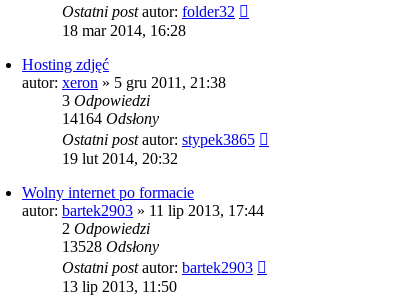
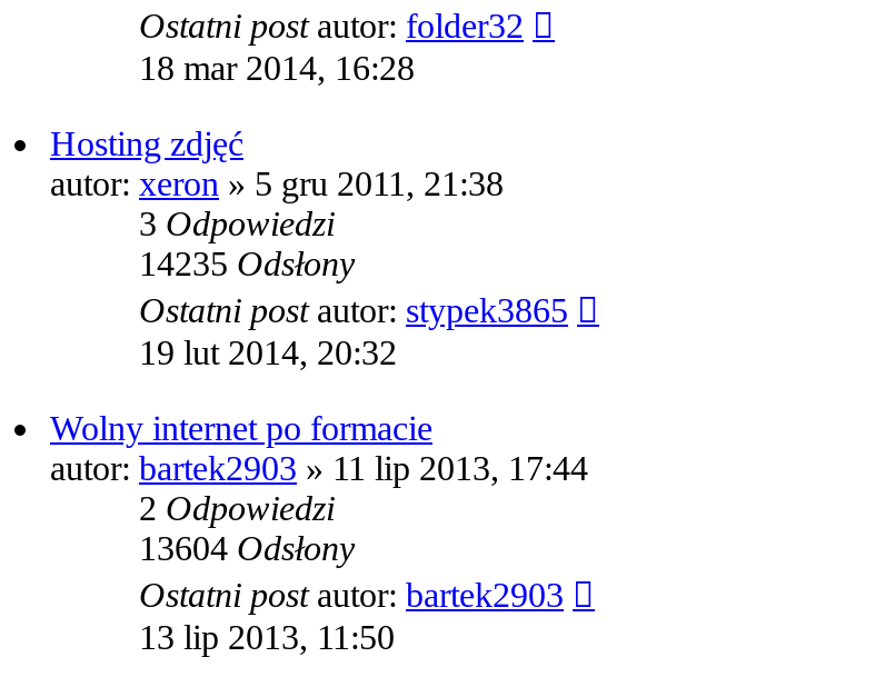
- 14164 Odsłony
+ 14235 Odsłony

- 13528 Odsłony
+ 13604 Odsłony
